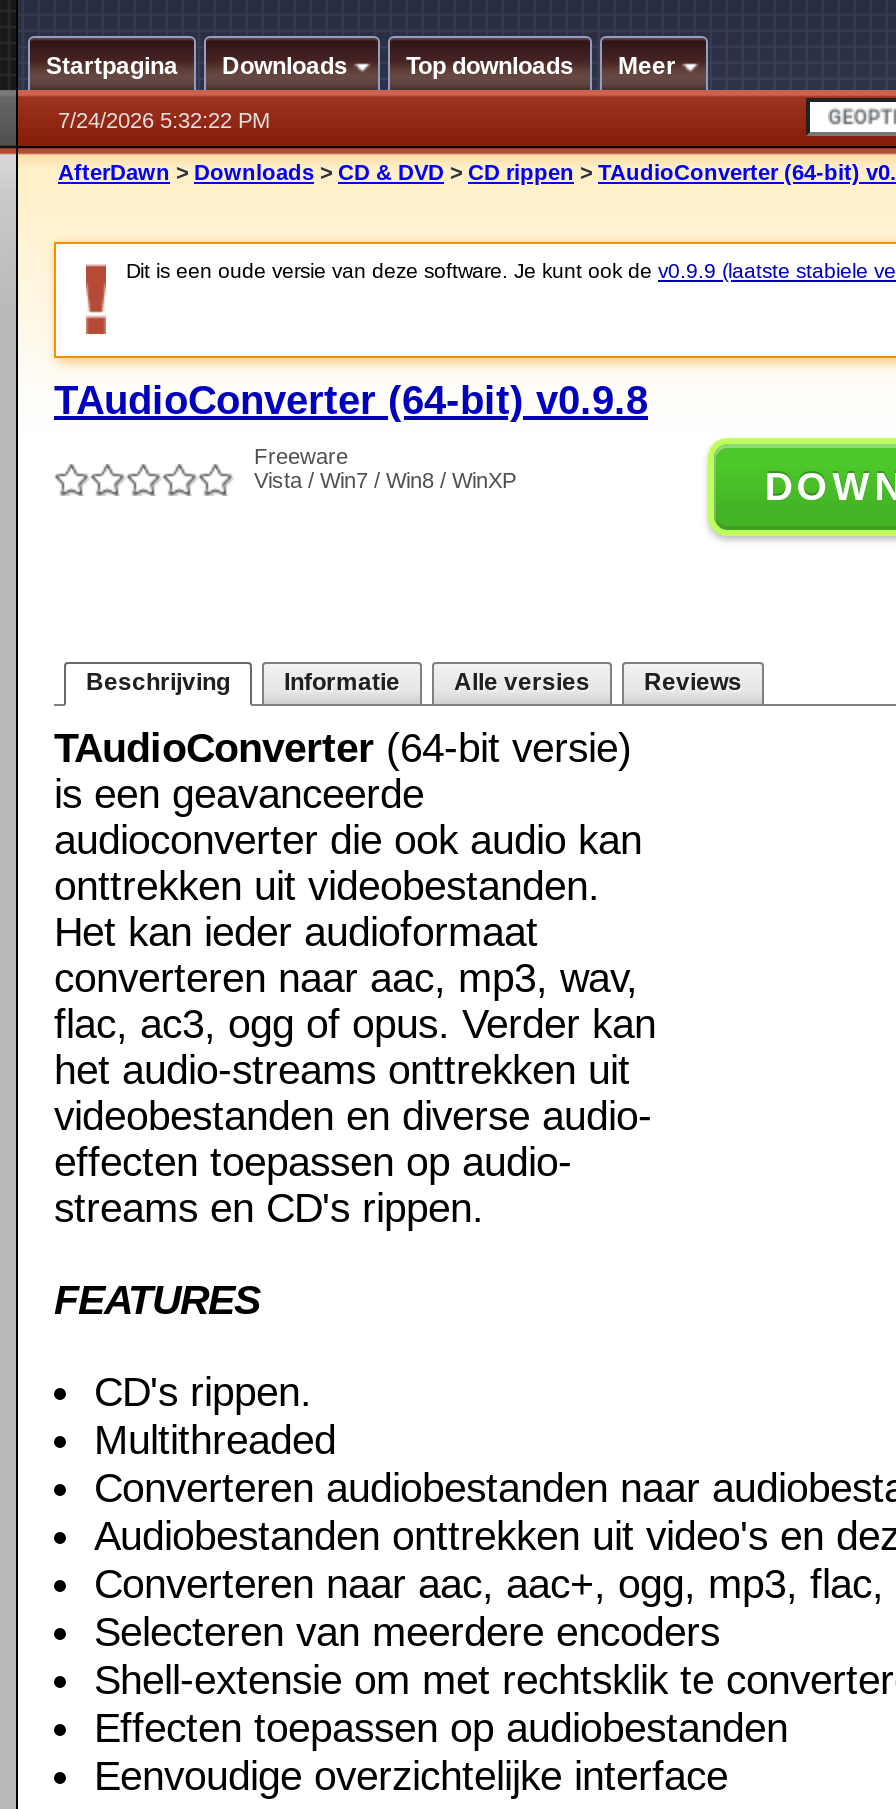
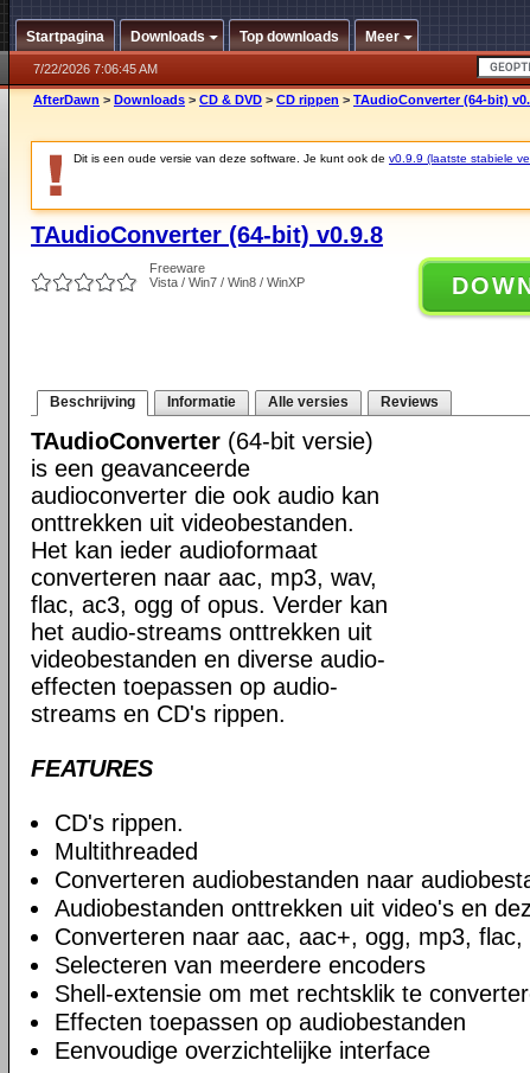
- 7/24/2026 5:32:22 PM
+ 7/22/2026 7:06:45 AM
